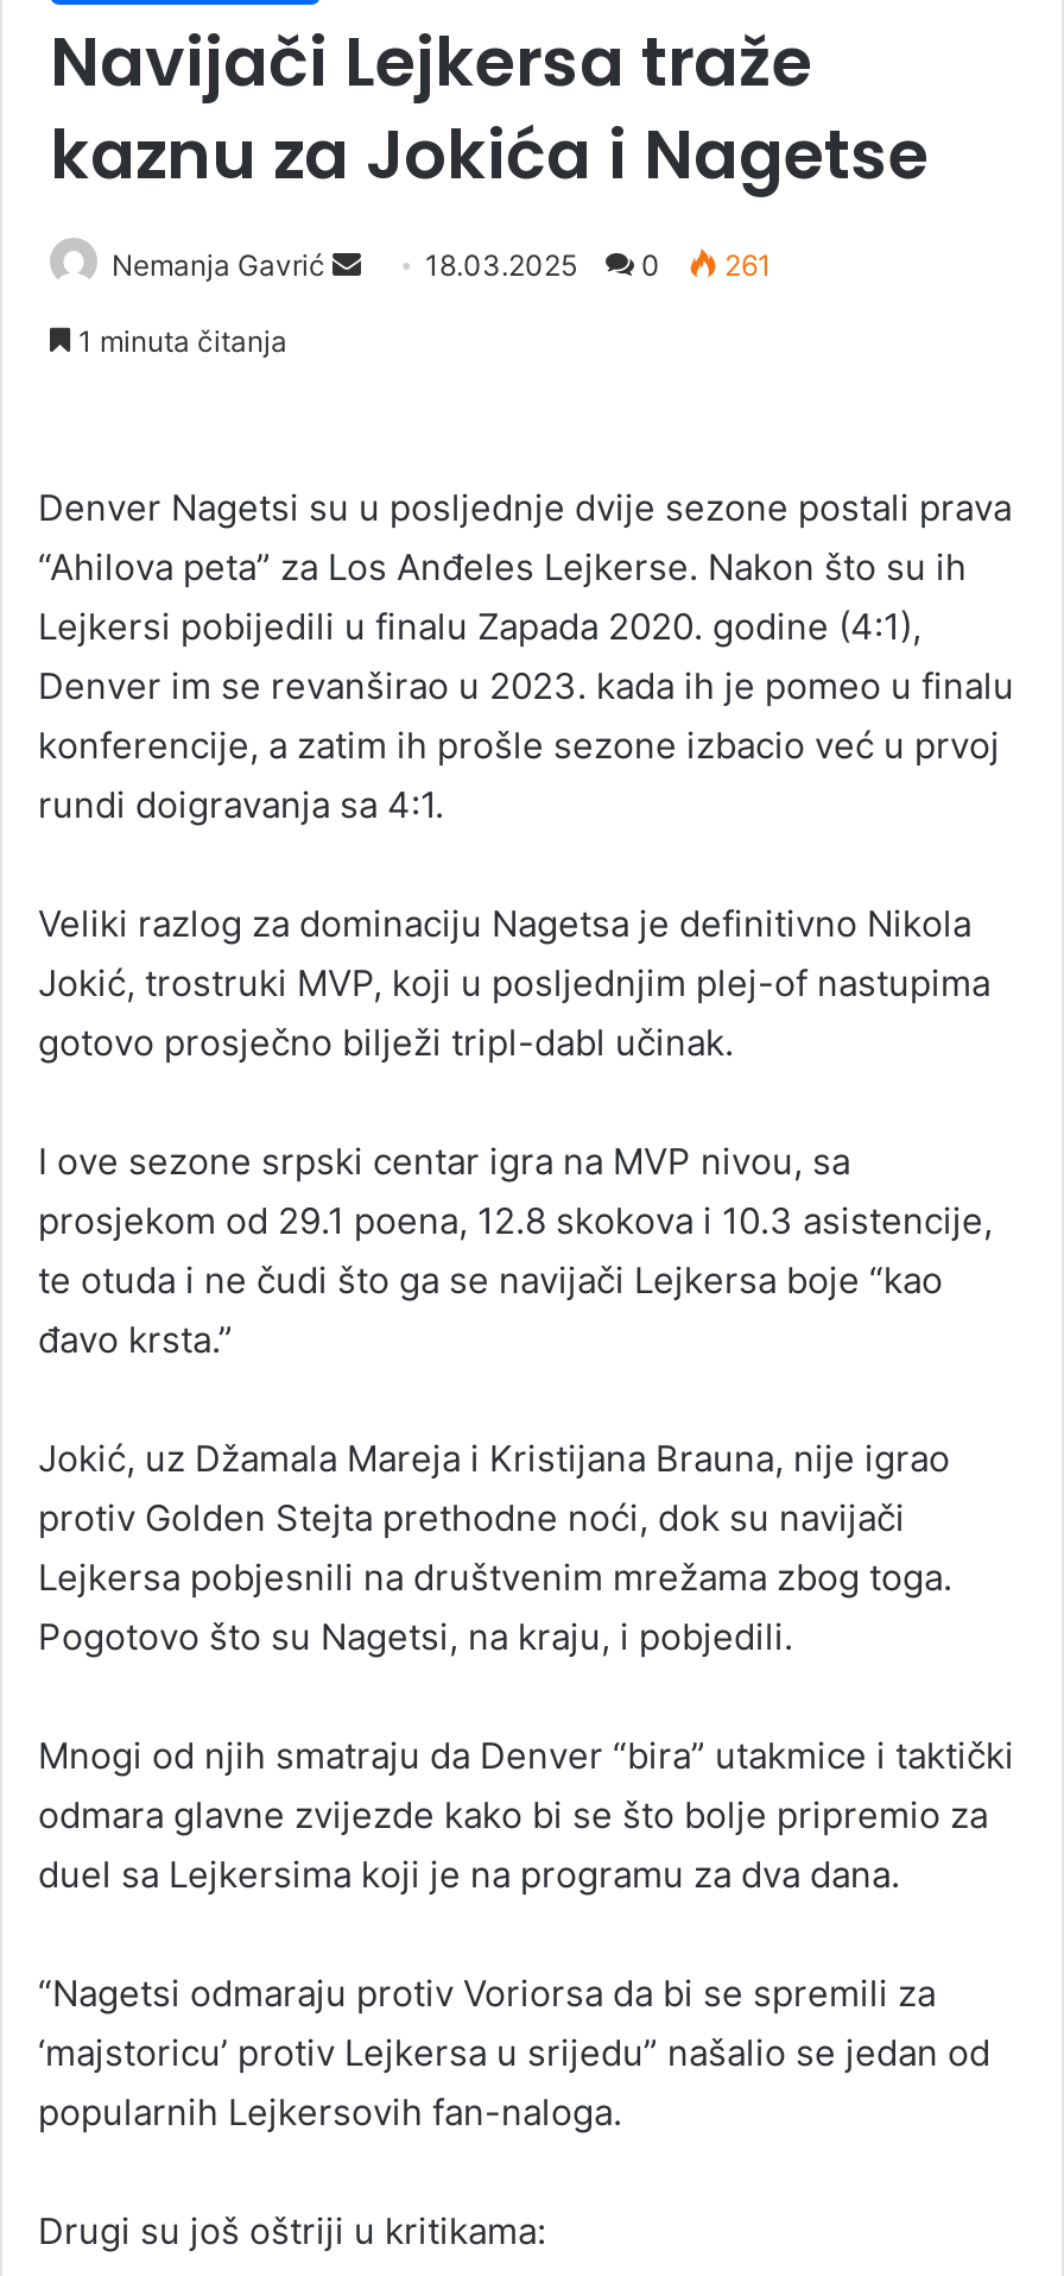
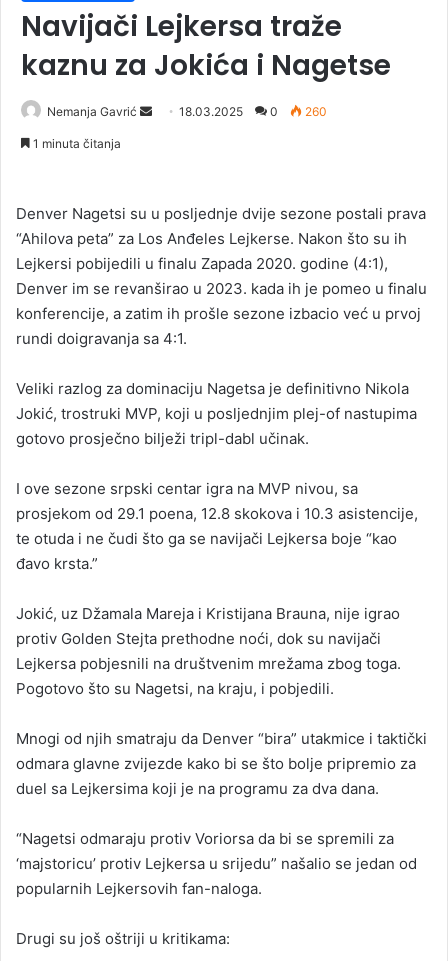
- 261
+ 260
